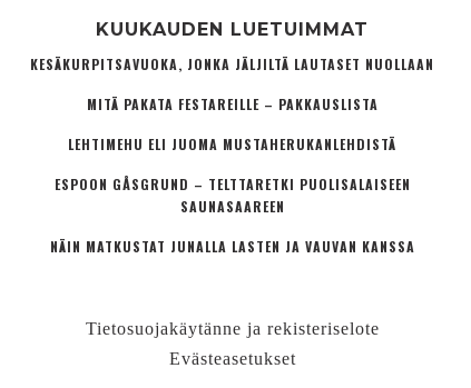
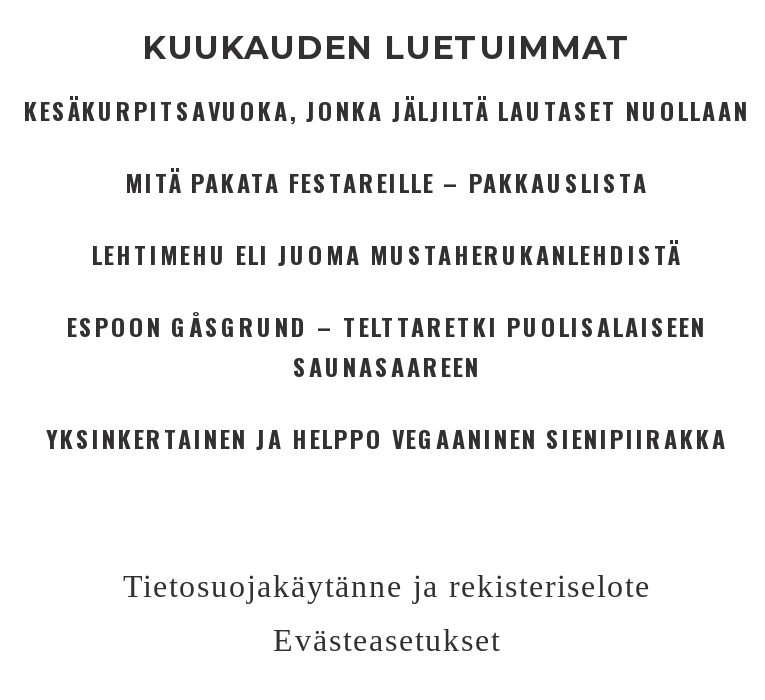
- NÄIN MATKUSTAT JUNALLA LASTEN JA VAUVAN KANSSA
+ YKSINKERTAINEN JA HELPPO VEGAANINEN SIENIPIIRAKKA
